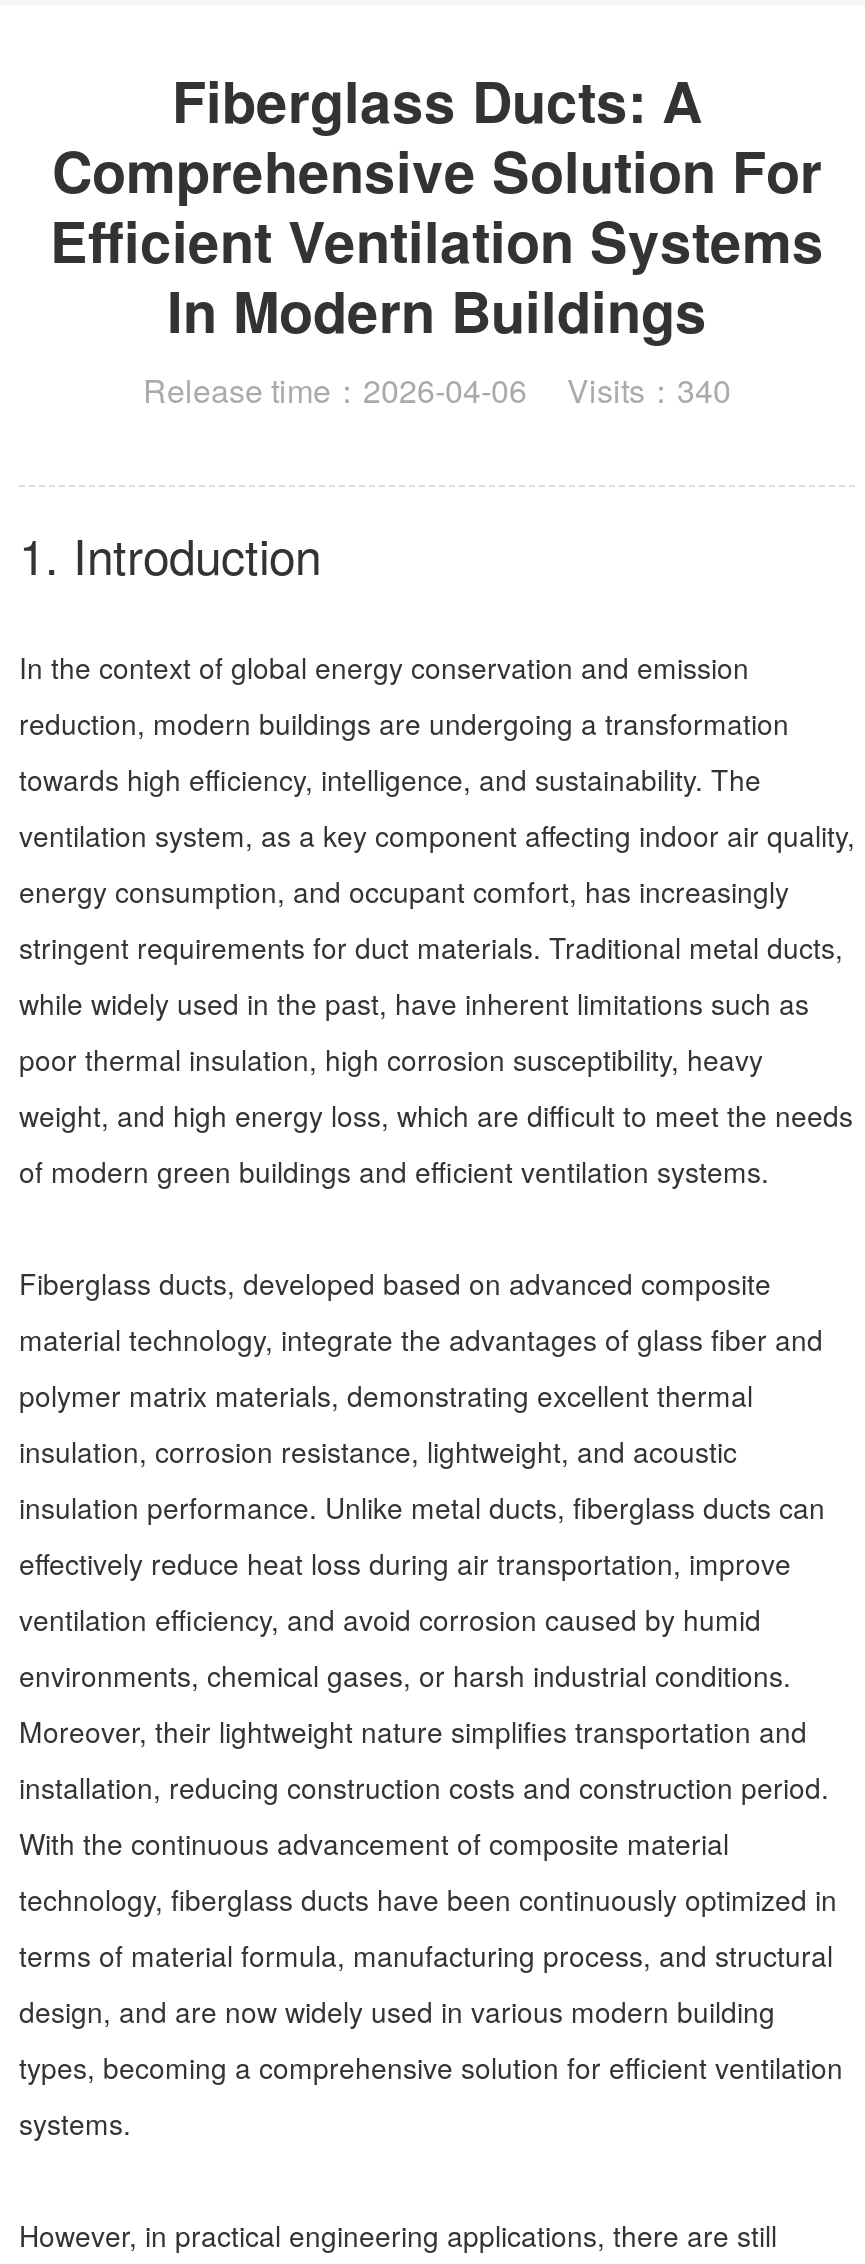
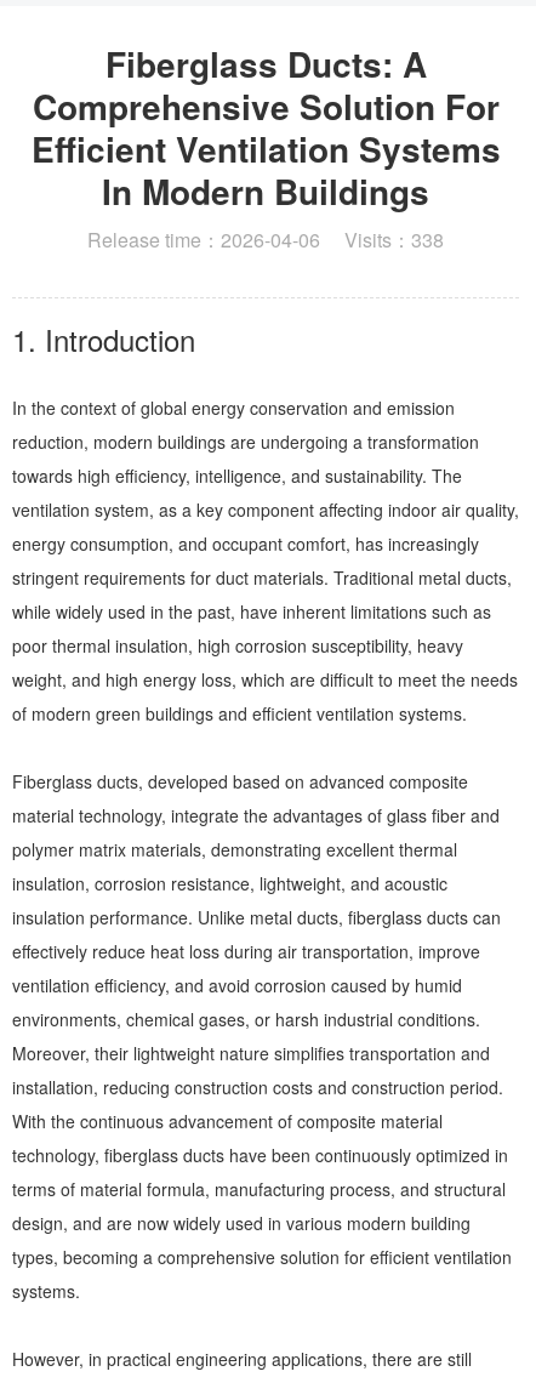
- Release time：2026-04-06 Visits：340
+ Release time：2026-04-06 Visits：338
